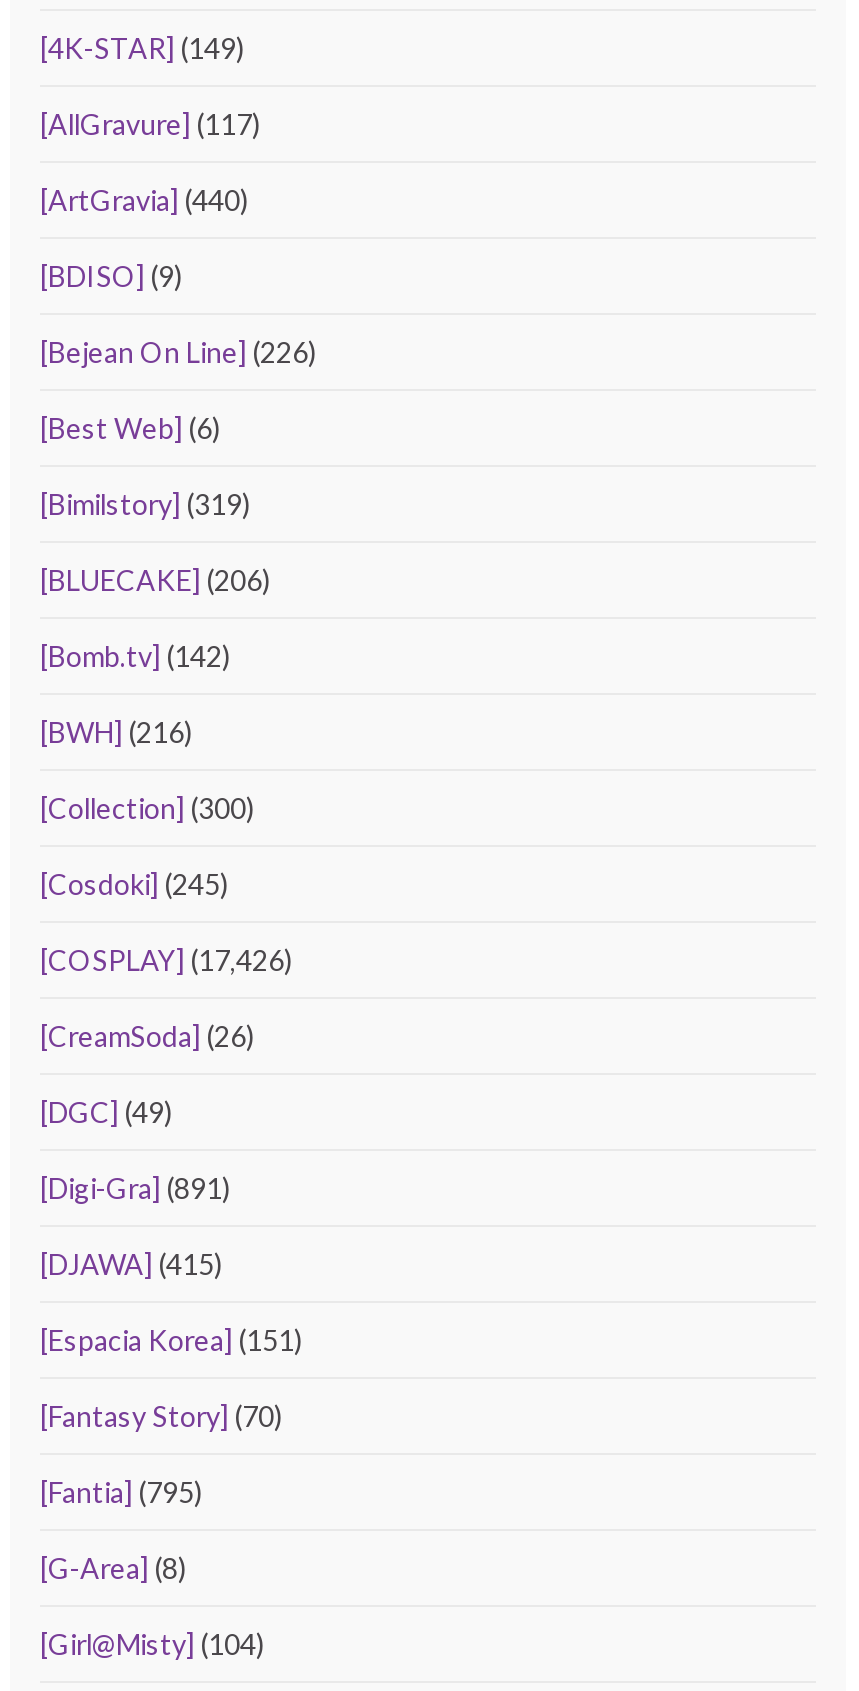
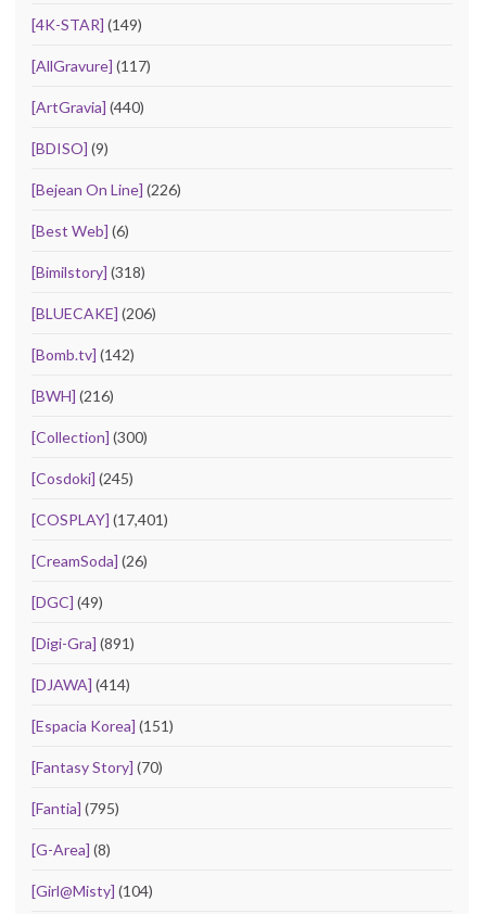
- [Bimilstory] (319)
+ [Bimilstory] (318)

- [COSPLAY] (17,426)
+ [COSPLAY] (17,401)

- [DJAWA] (415)
+ [DJAWA] (414)
